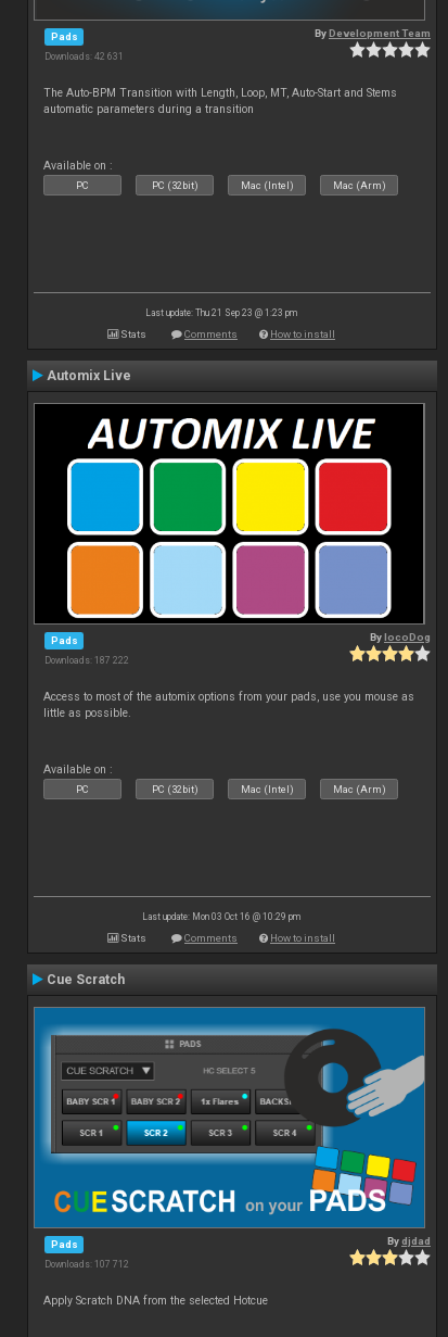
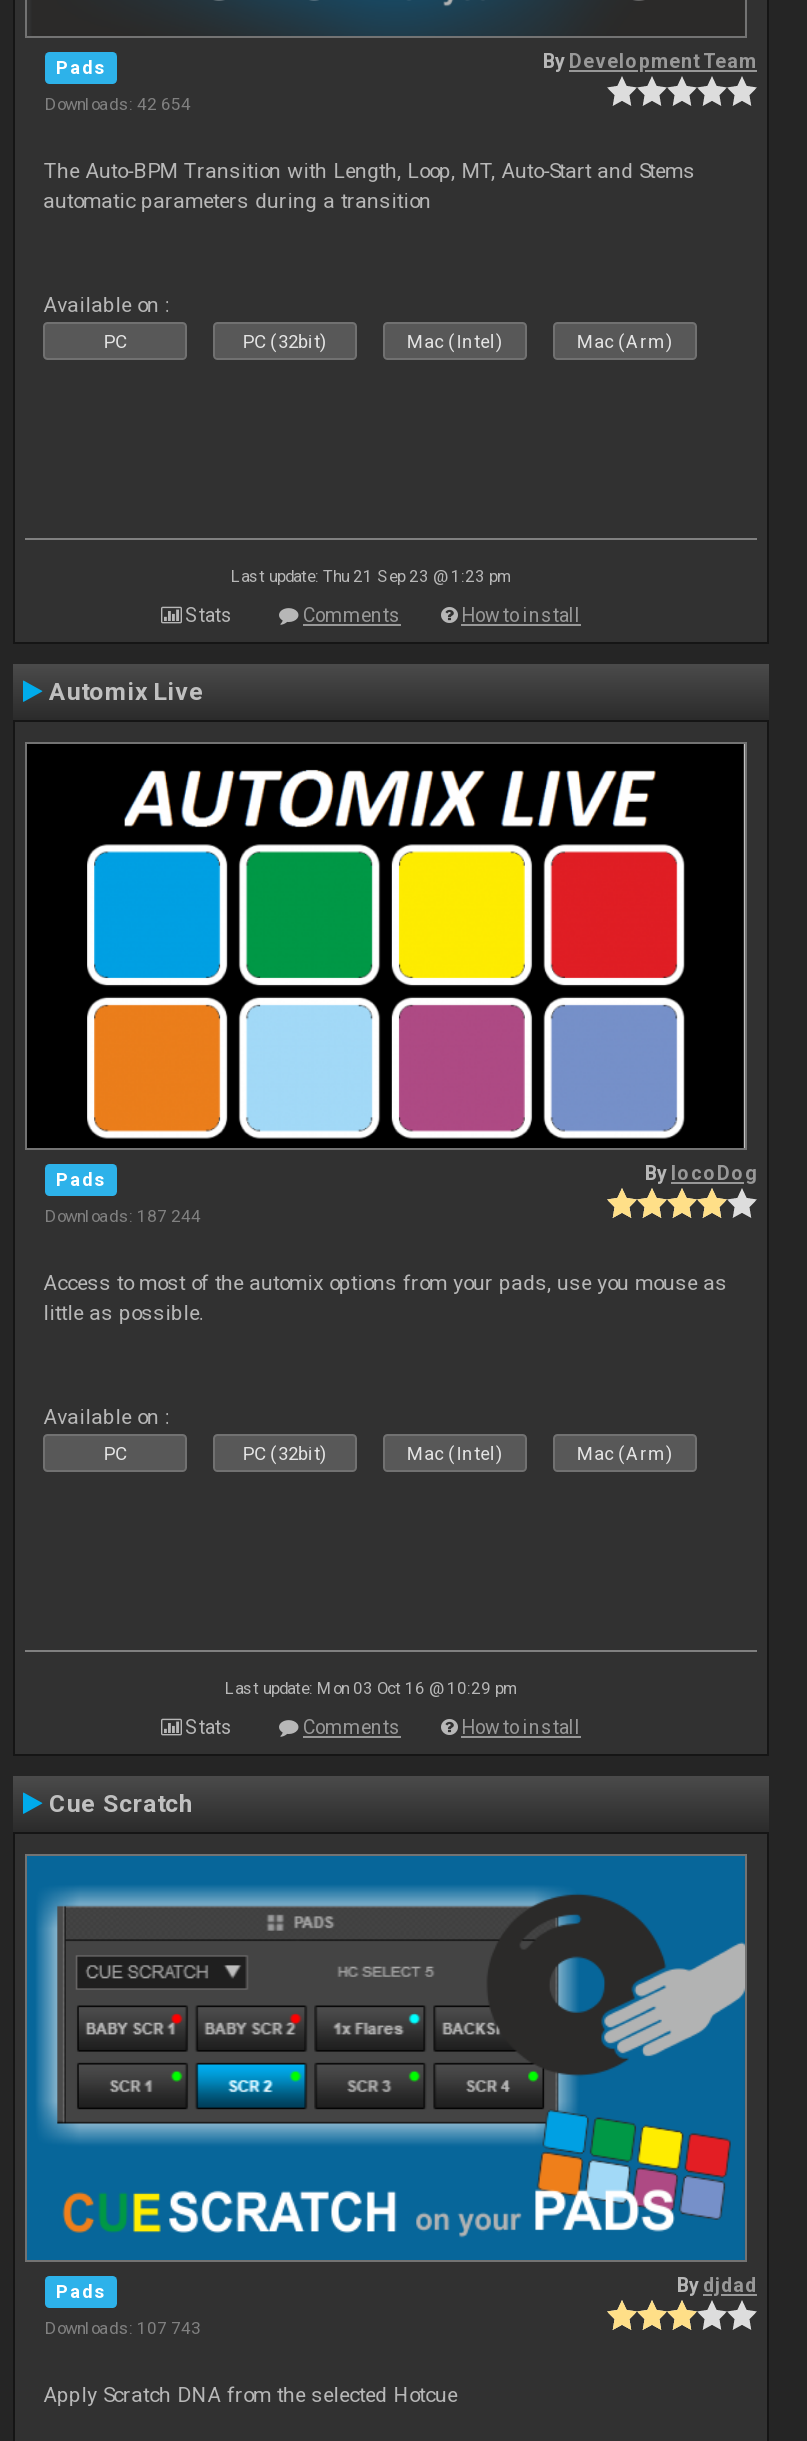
- Downloads: 42 631
+ Downloads: 42 654

- Downloads: 187 222
+ Downloads: 187 244

- Downloads: 107 712
+ Downloads: 107 743
